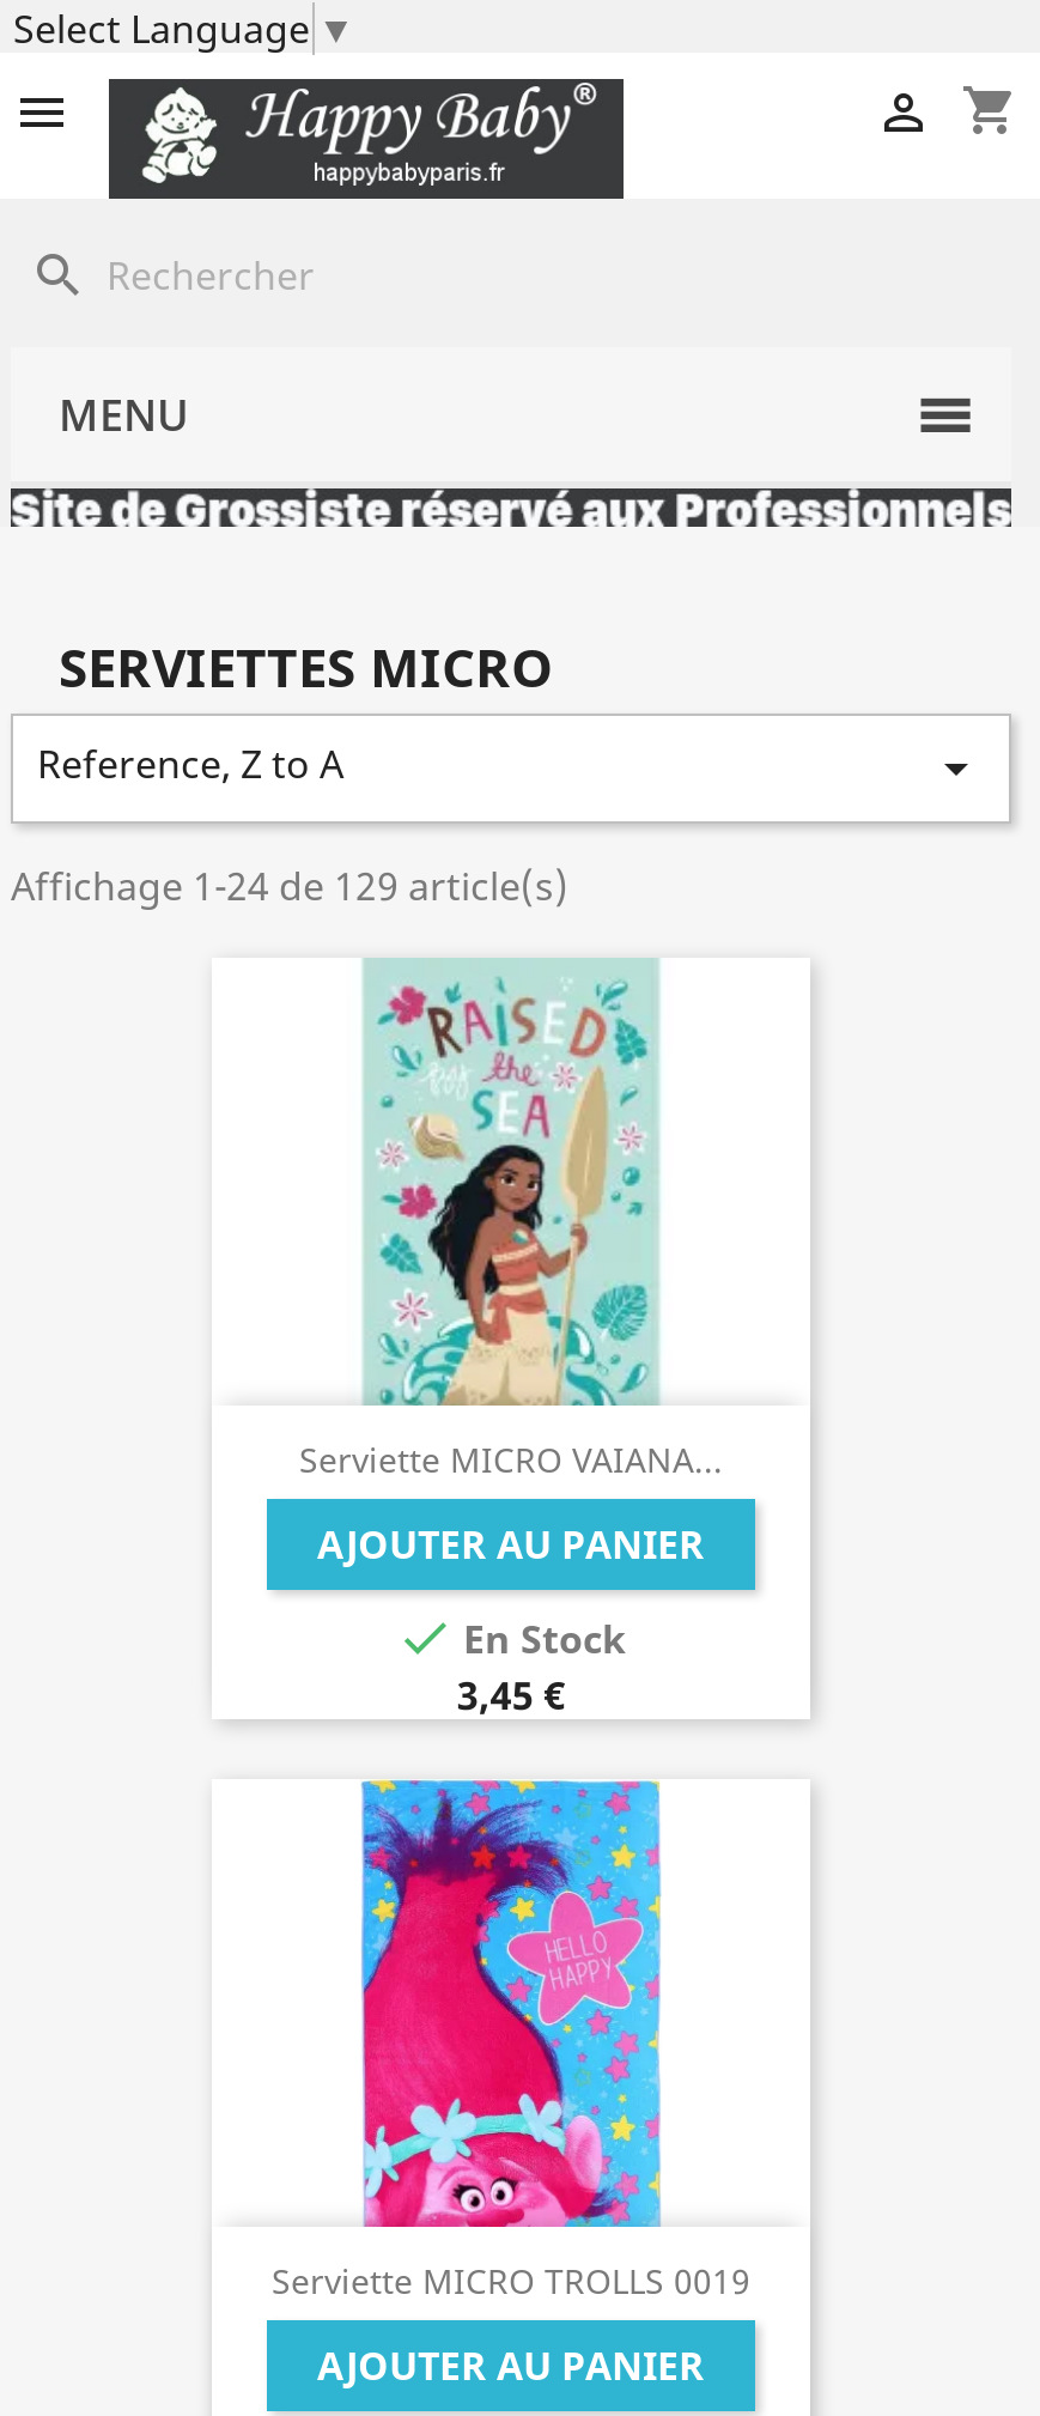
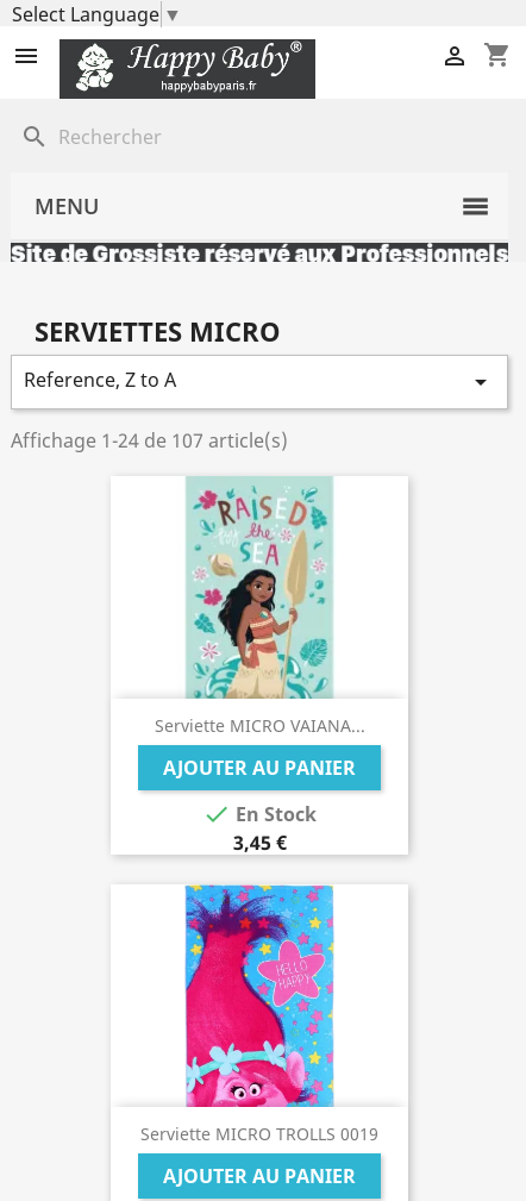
- Affichage 1-24 de 129 article(s)
+ Affichage 1-24 de 107 article(s)
